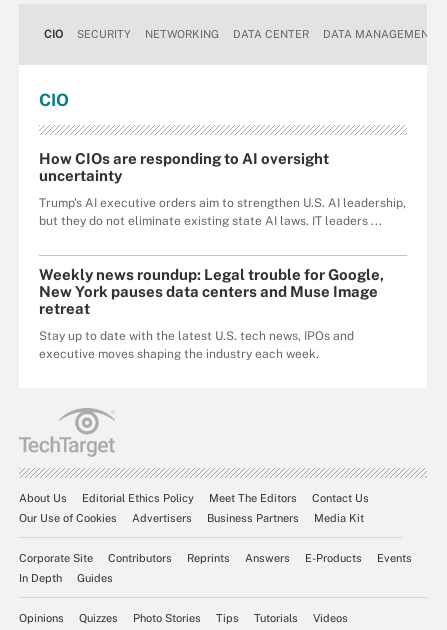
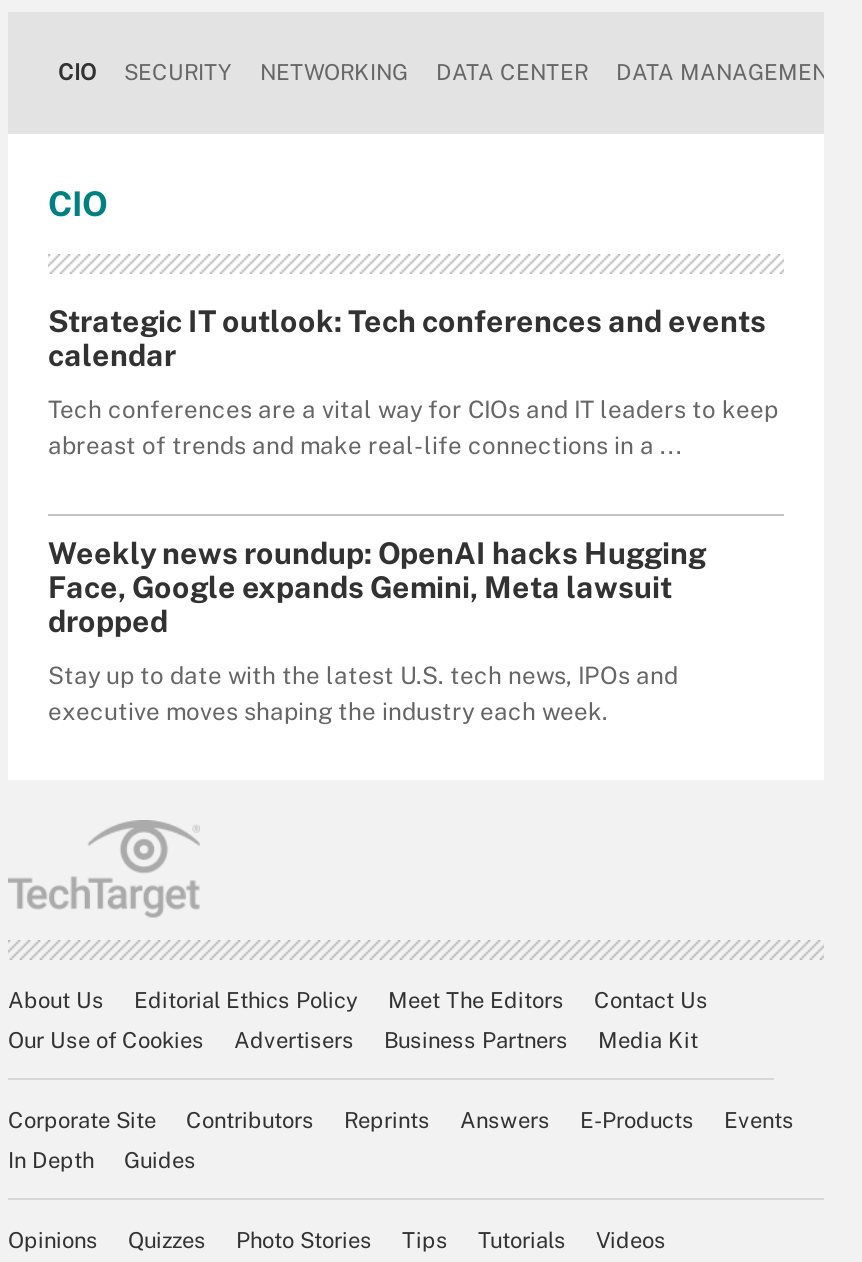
- How CIOs are responding to AI oversight
- uncertainty
+ Strategic IT outlook: Tech conferences and events
+ calendar

- Trump's AI executive orders aim to strengthen U.S. AI leadership,
- but they do not eliminate existing state AI laws. IT leaders ...
+ Tech conferences are a vital way for CIOs and IT leaders to keep
+ abreast of trends and make real-life connections in a ...

- Weekly news roundup: Legal trouble for Google,
- New York pauses data centers and Muse Image
- retreat
+ Weekly news roundup: OpenAI hacks Hugging
+ Face, Google expands Gemini, Meta lawsuit
+ dropped
